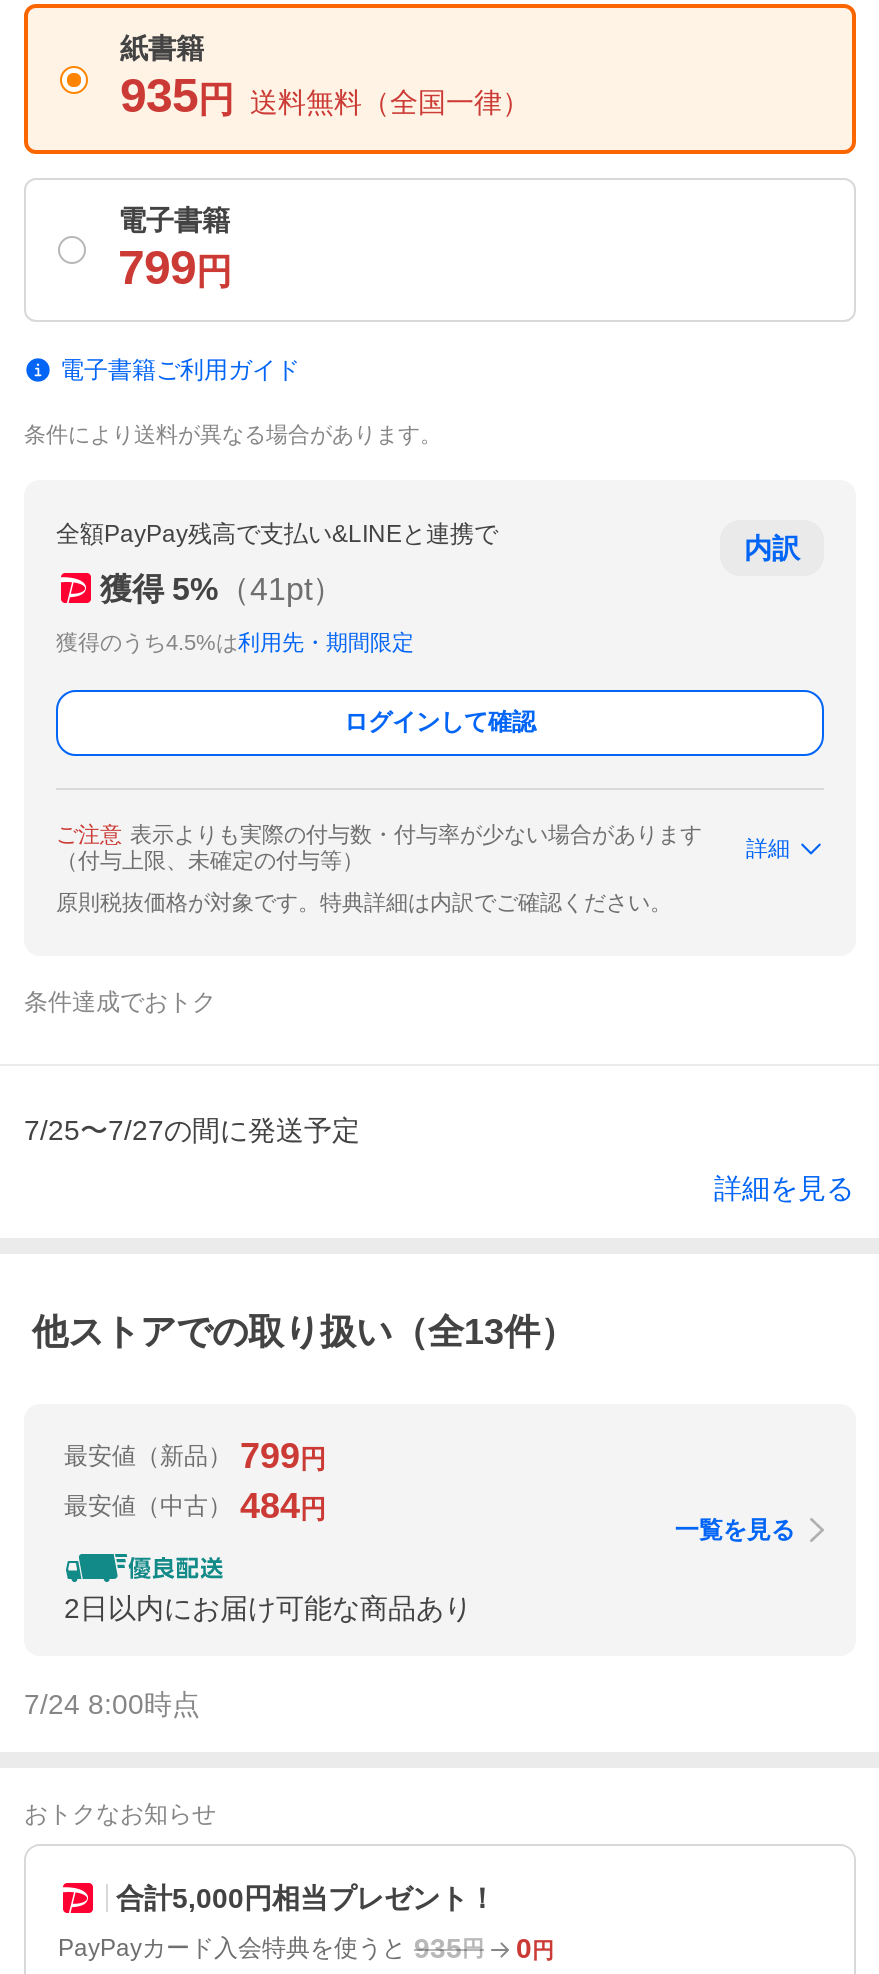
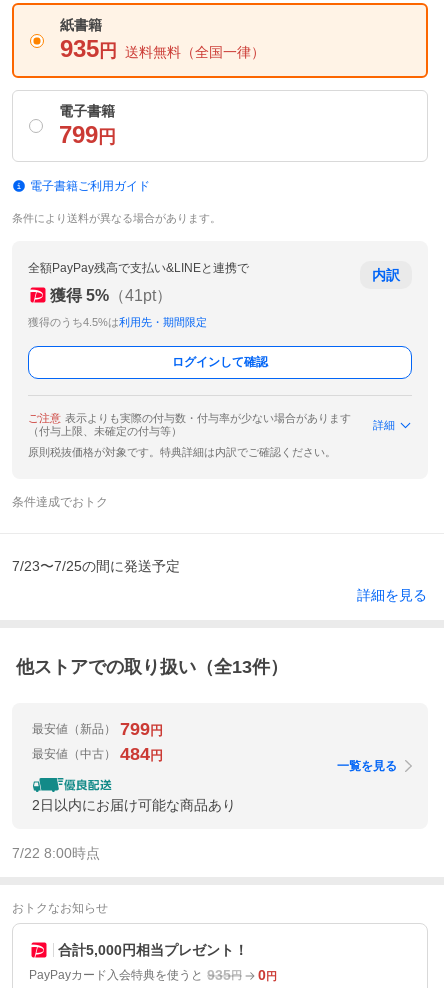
- 7/25〜7/27の間に発送予定
+ 7/23〜7/25の間に発送予定

- 7/24 8:00時点
+ 7/22 8:00時点
